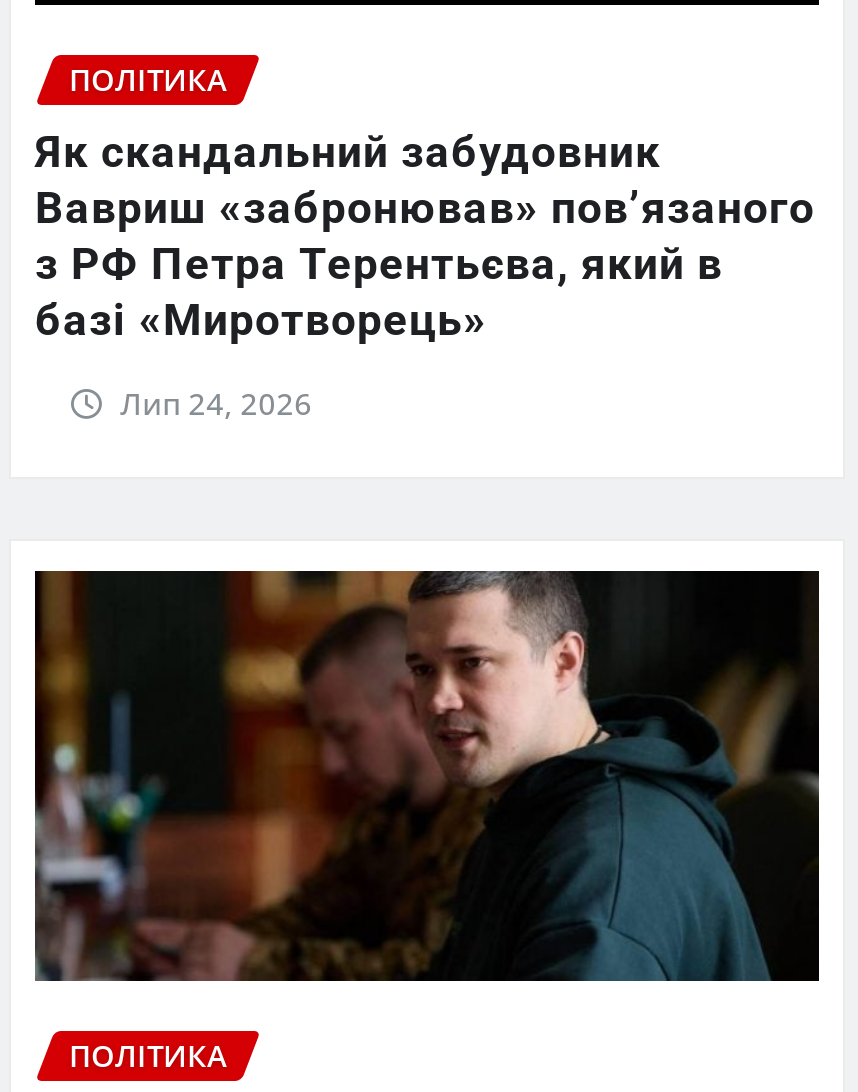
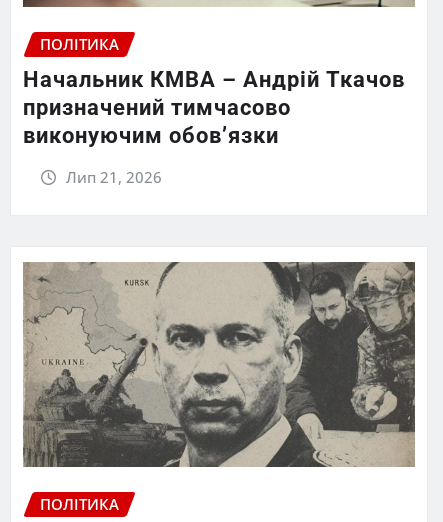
- Як скандальний забудовник
- Вавриш «забронював» повʼязаного
- з РФ Петра Терентьєва, який в
- базі «Миротворець»
+ Начальник КМВА – Андрій Ткачов
+ призначений тимчасово
+ виконуючим обов’язки

- Лип 24, 2026
+ Лип 21, 2026

- [image]
+ [image]
